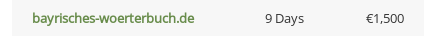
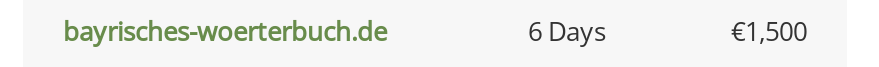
- 9 Days
+ 6 Days
